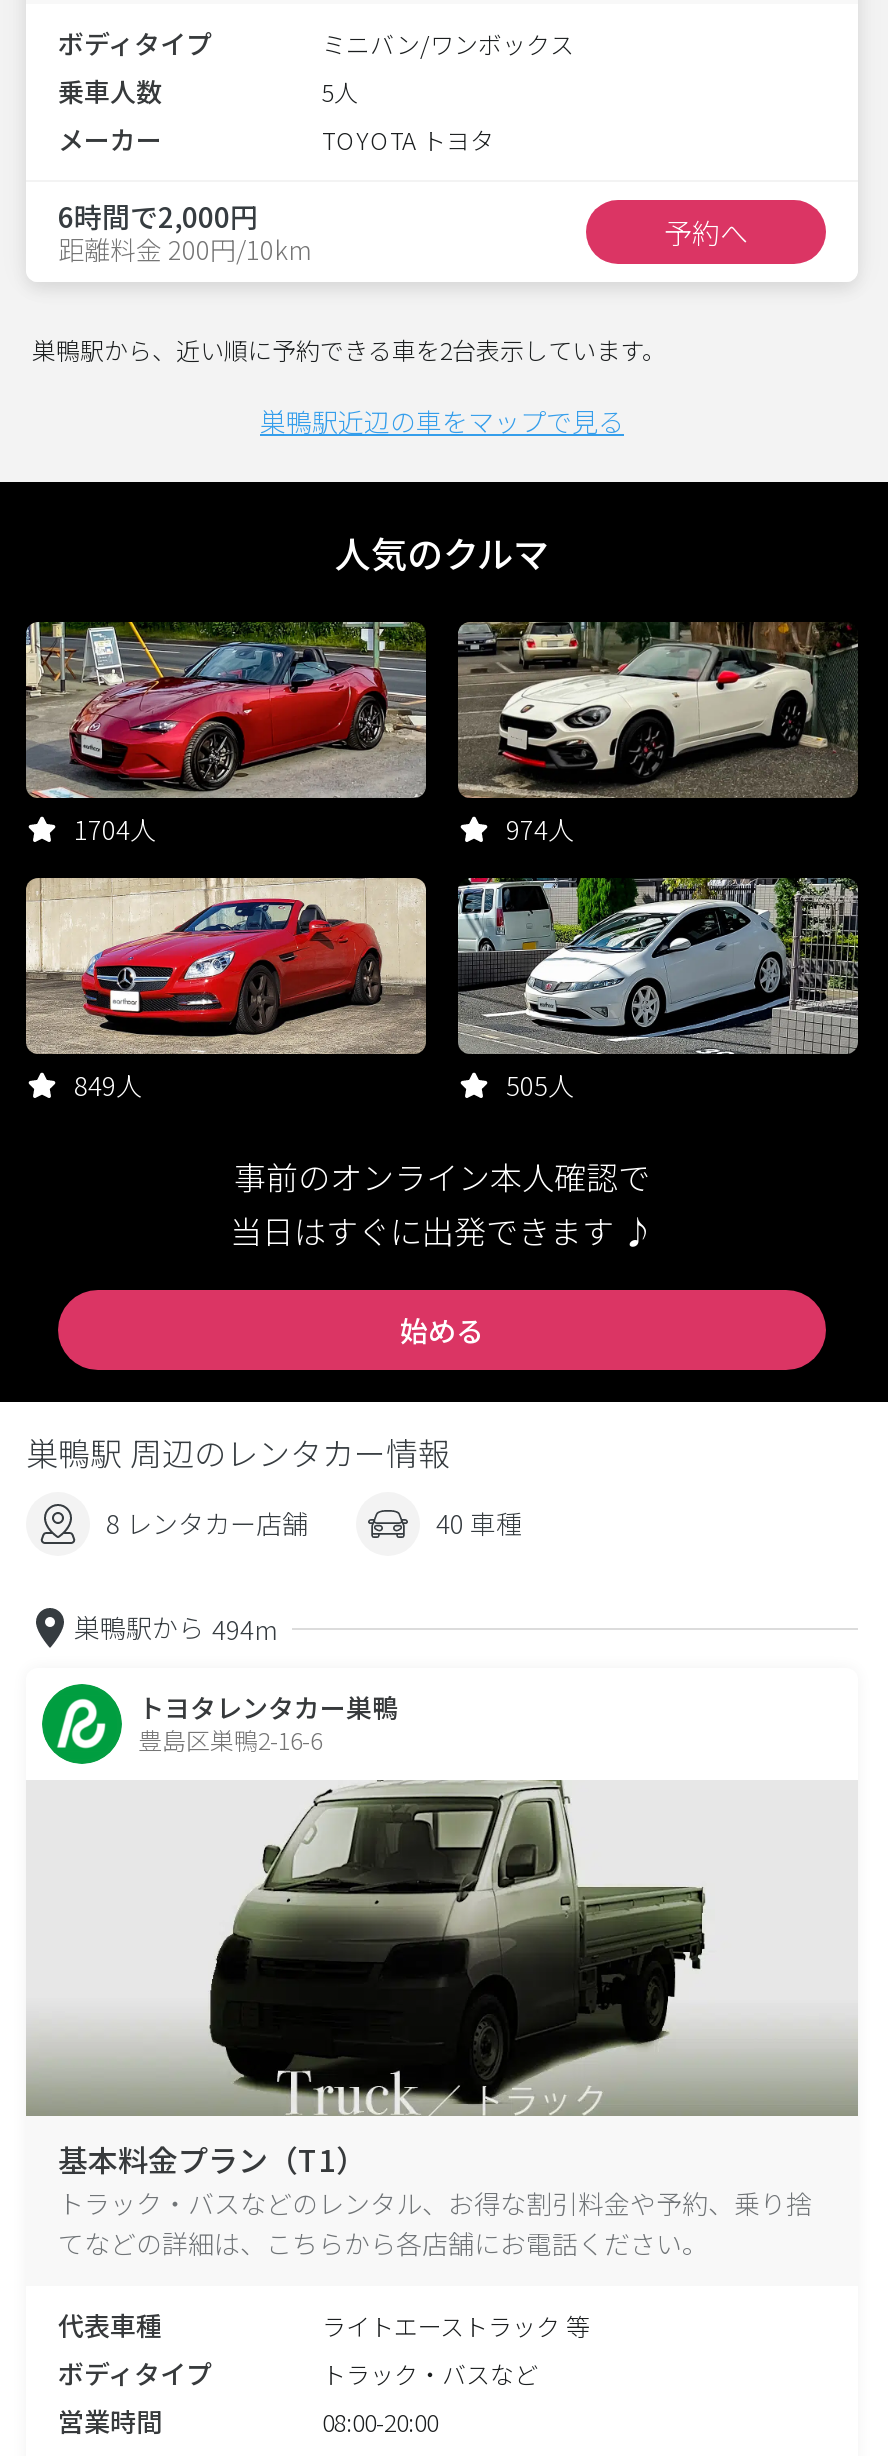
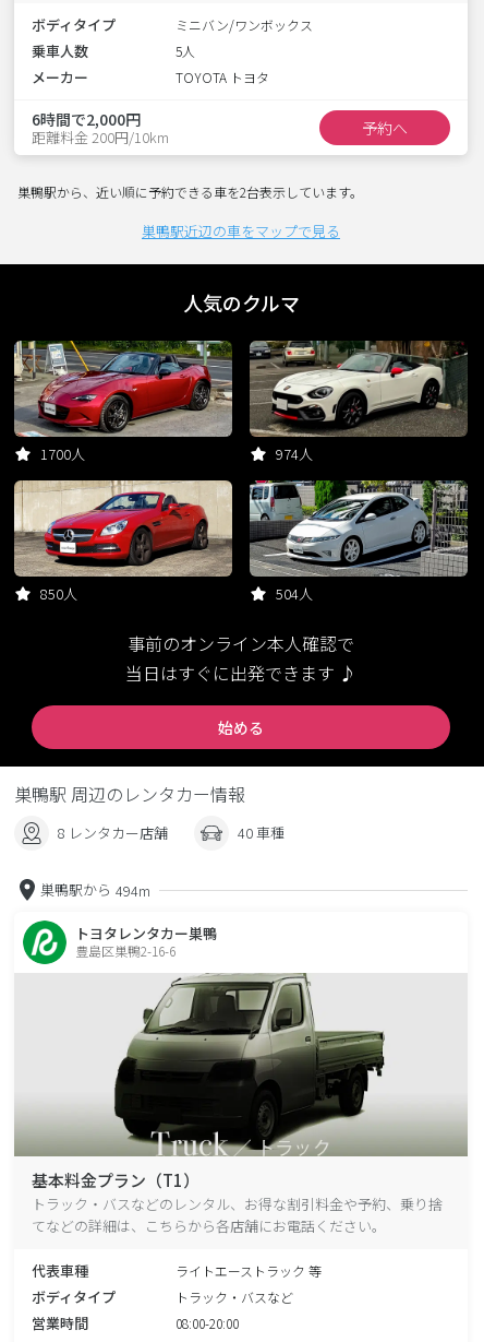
- 1704人
+ 1700人

- 849人
+ 850人

- 505人
+ 504人
